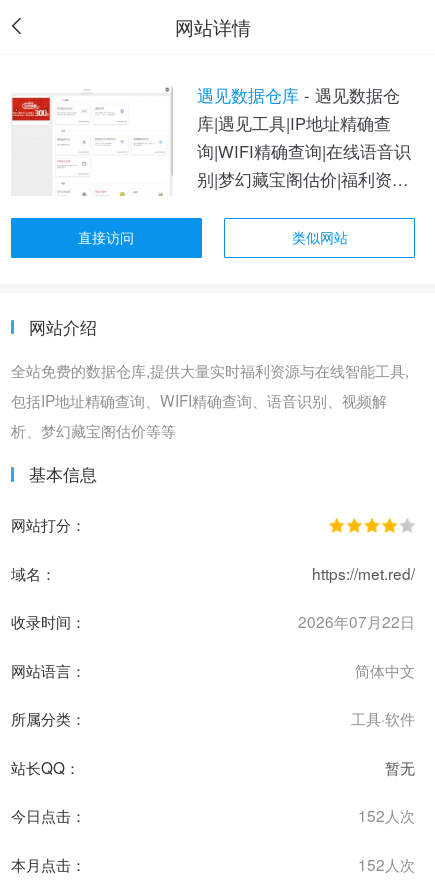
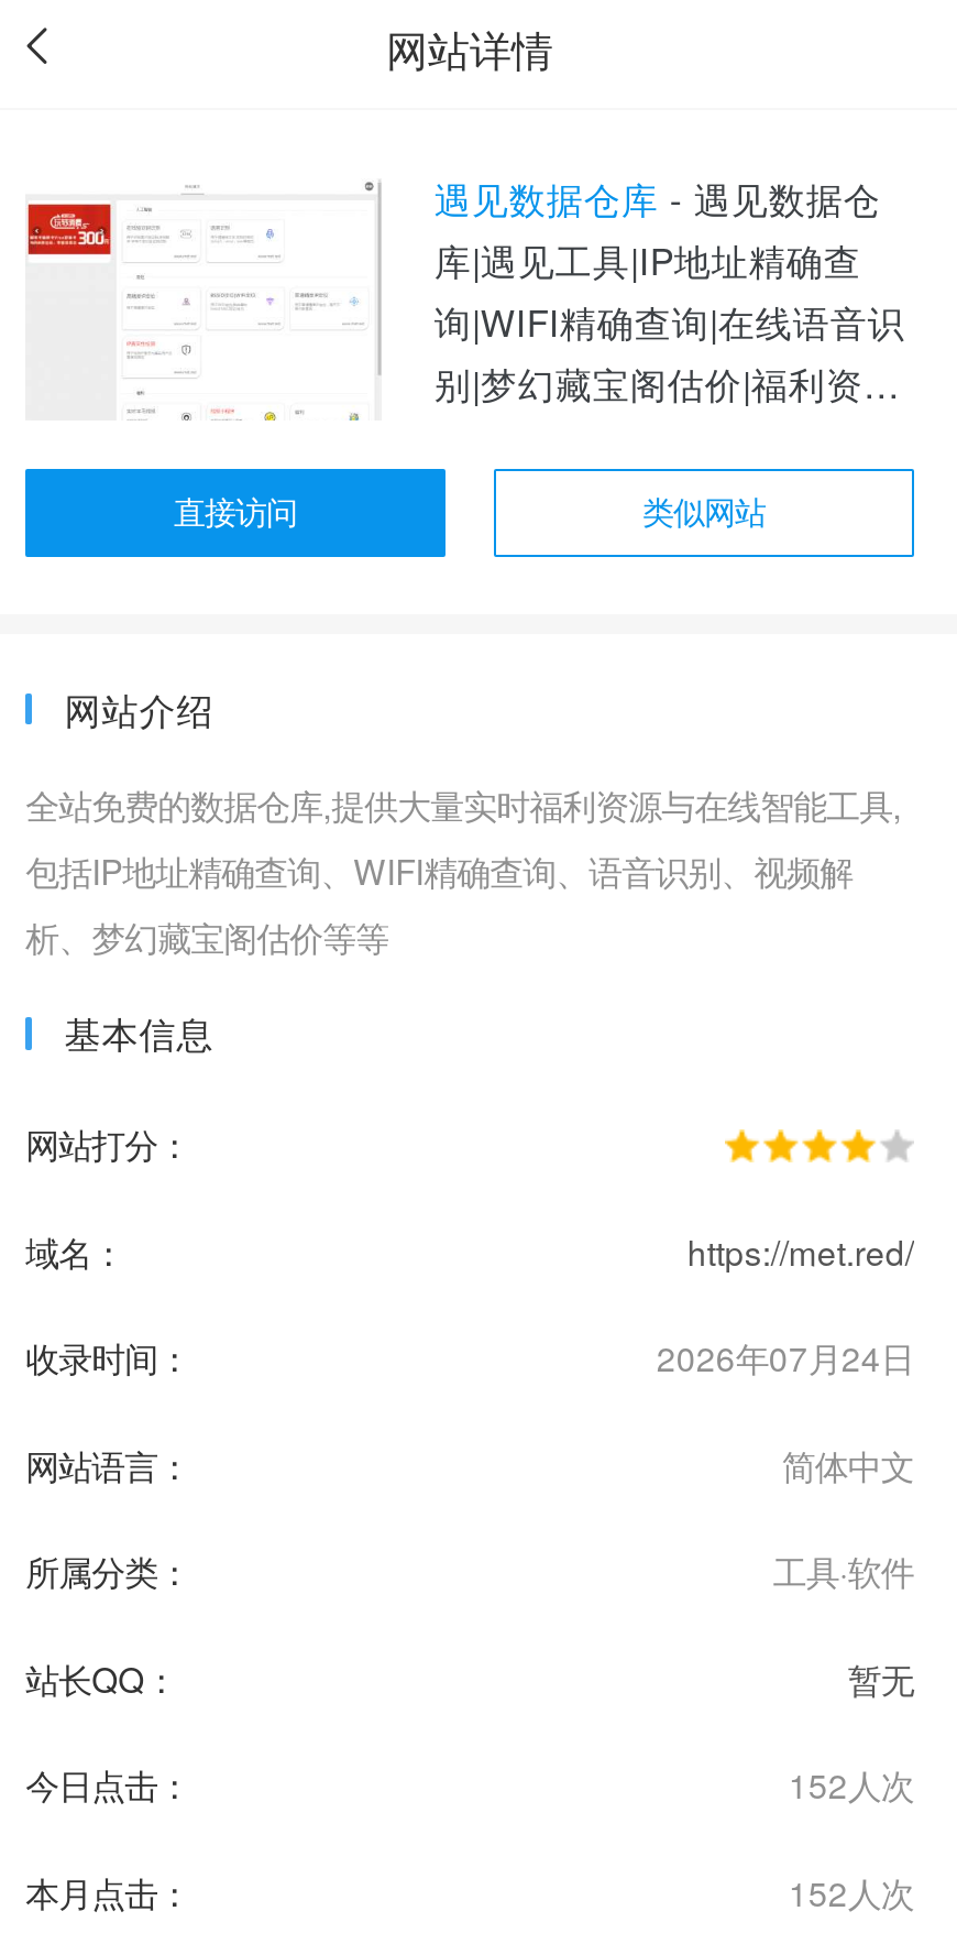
- 2026年07月22日
+ 2026年07月24日
